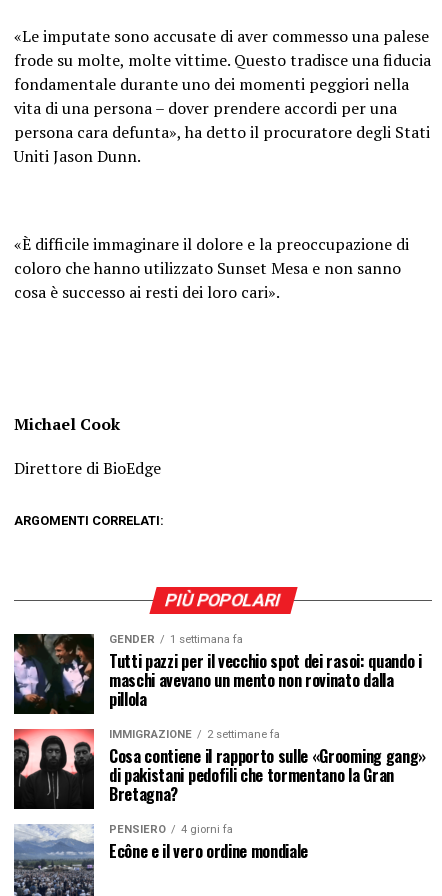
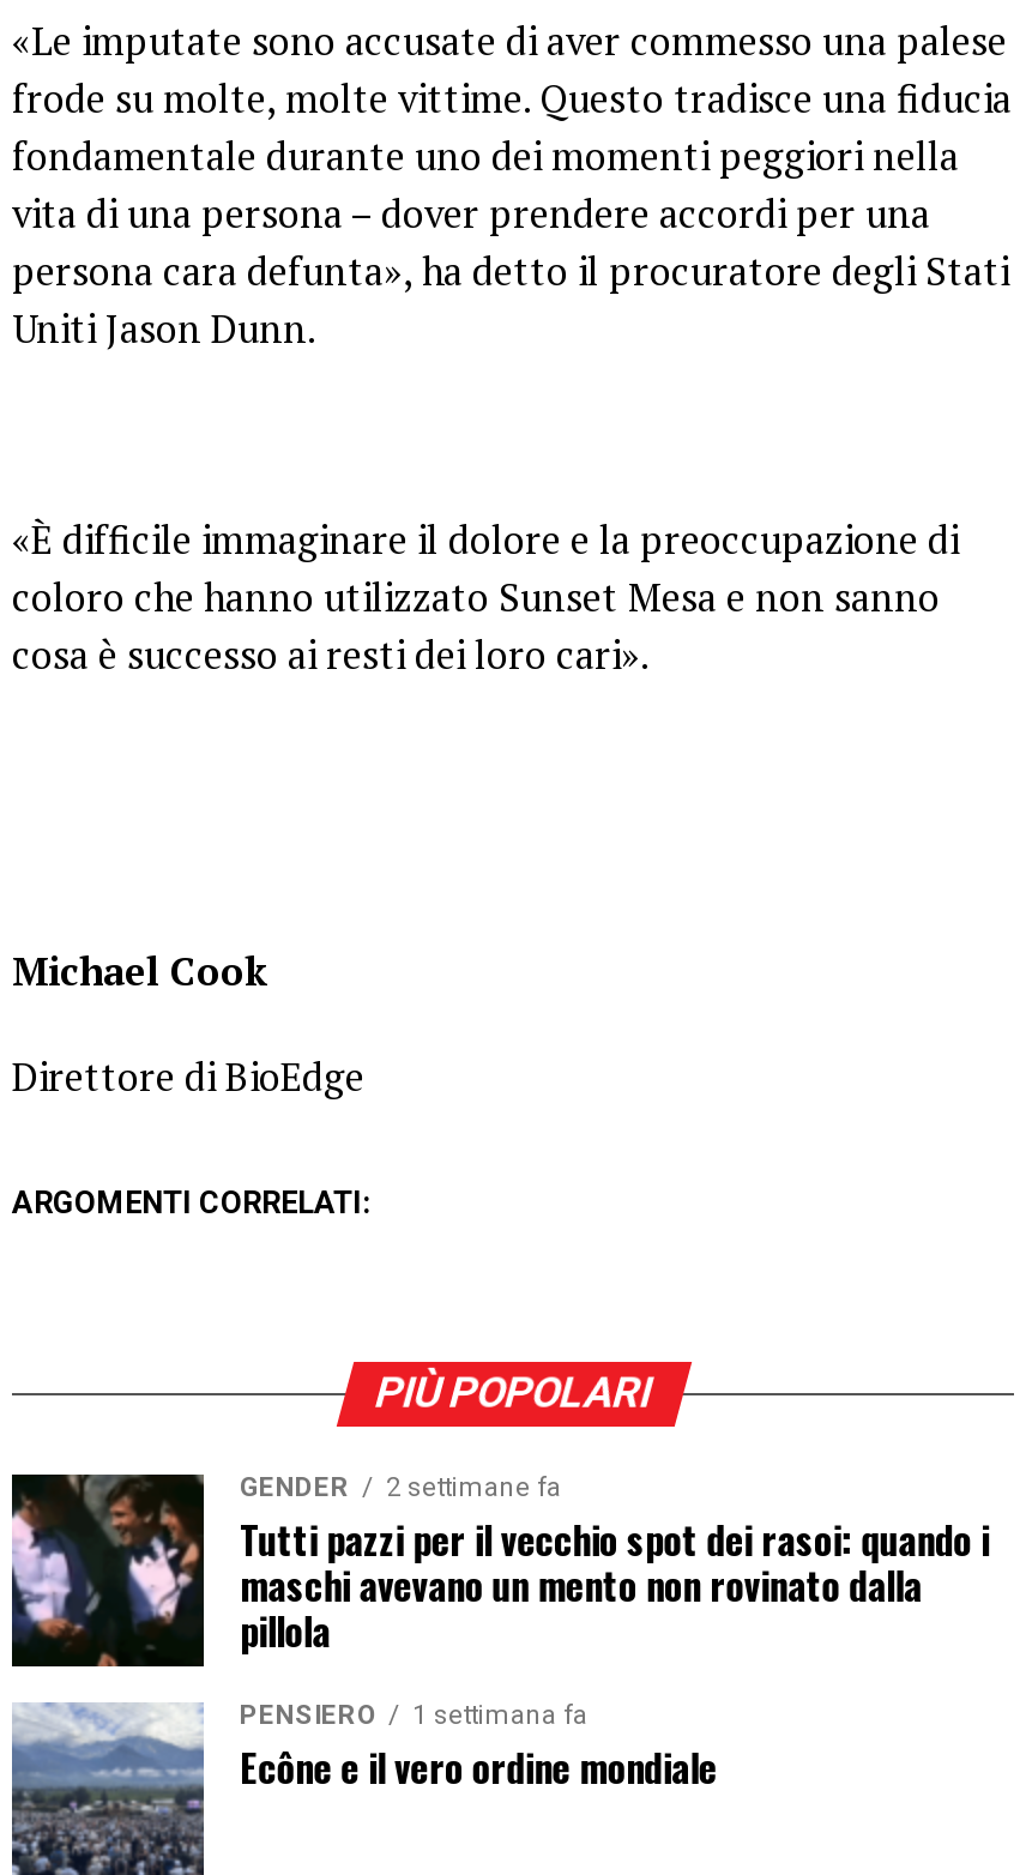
- GENDER 1 settimana fa
+ GENDER 2 settimane fa

- [image]
- IMMIGRAZIONE
- 2 settimane fa
- Cosa contiene il rapporto sulle «Grooming gang»
- di pakistani pedofili che tormentano la Gran
- Bretagna?

- PENSIERO 4 giorni fa
+ PENSIERO 1 settimana fa
